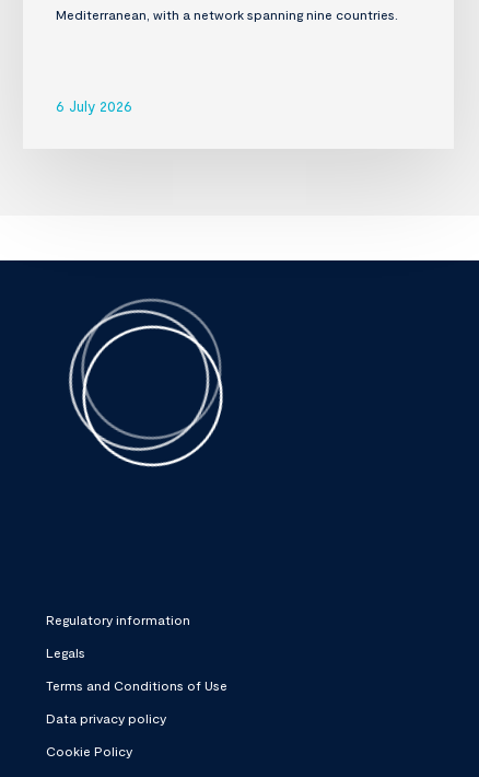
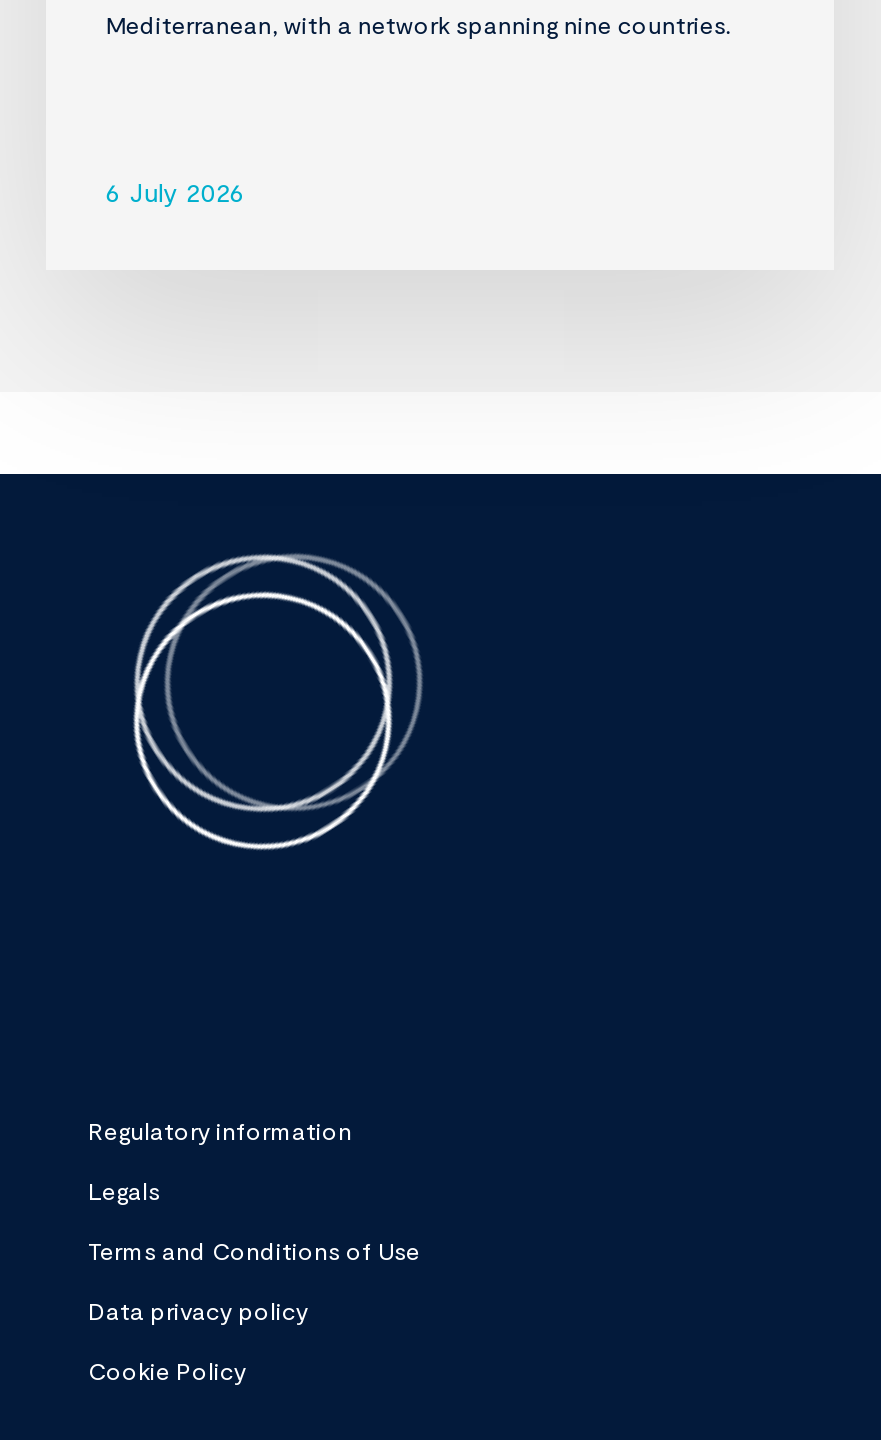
- [image]
+ [image]
